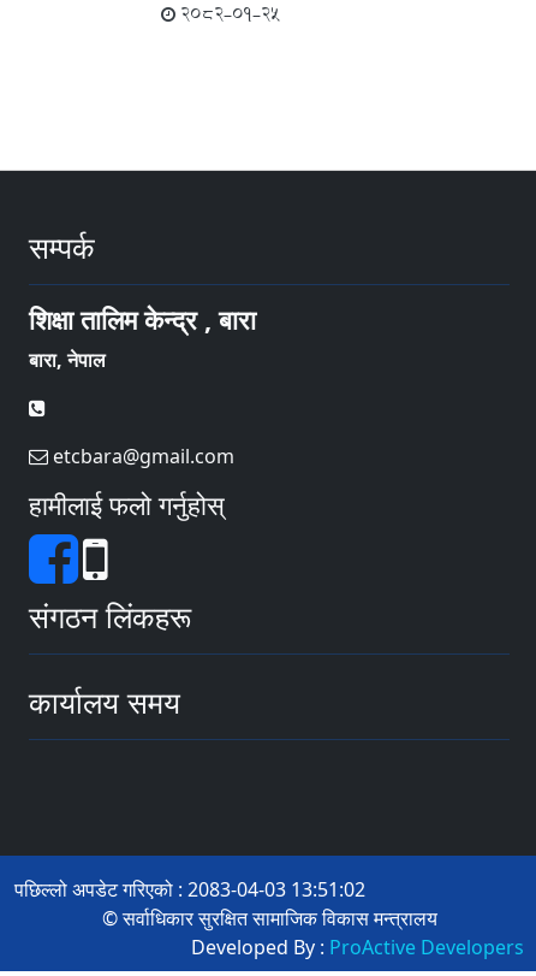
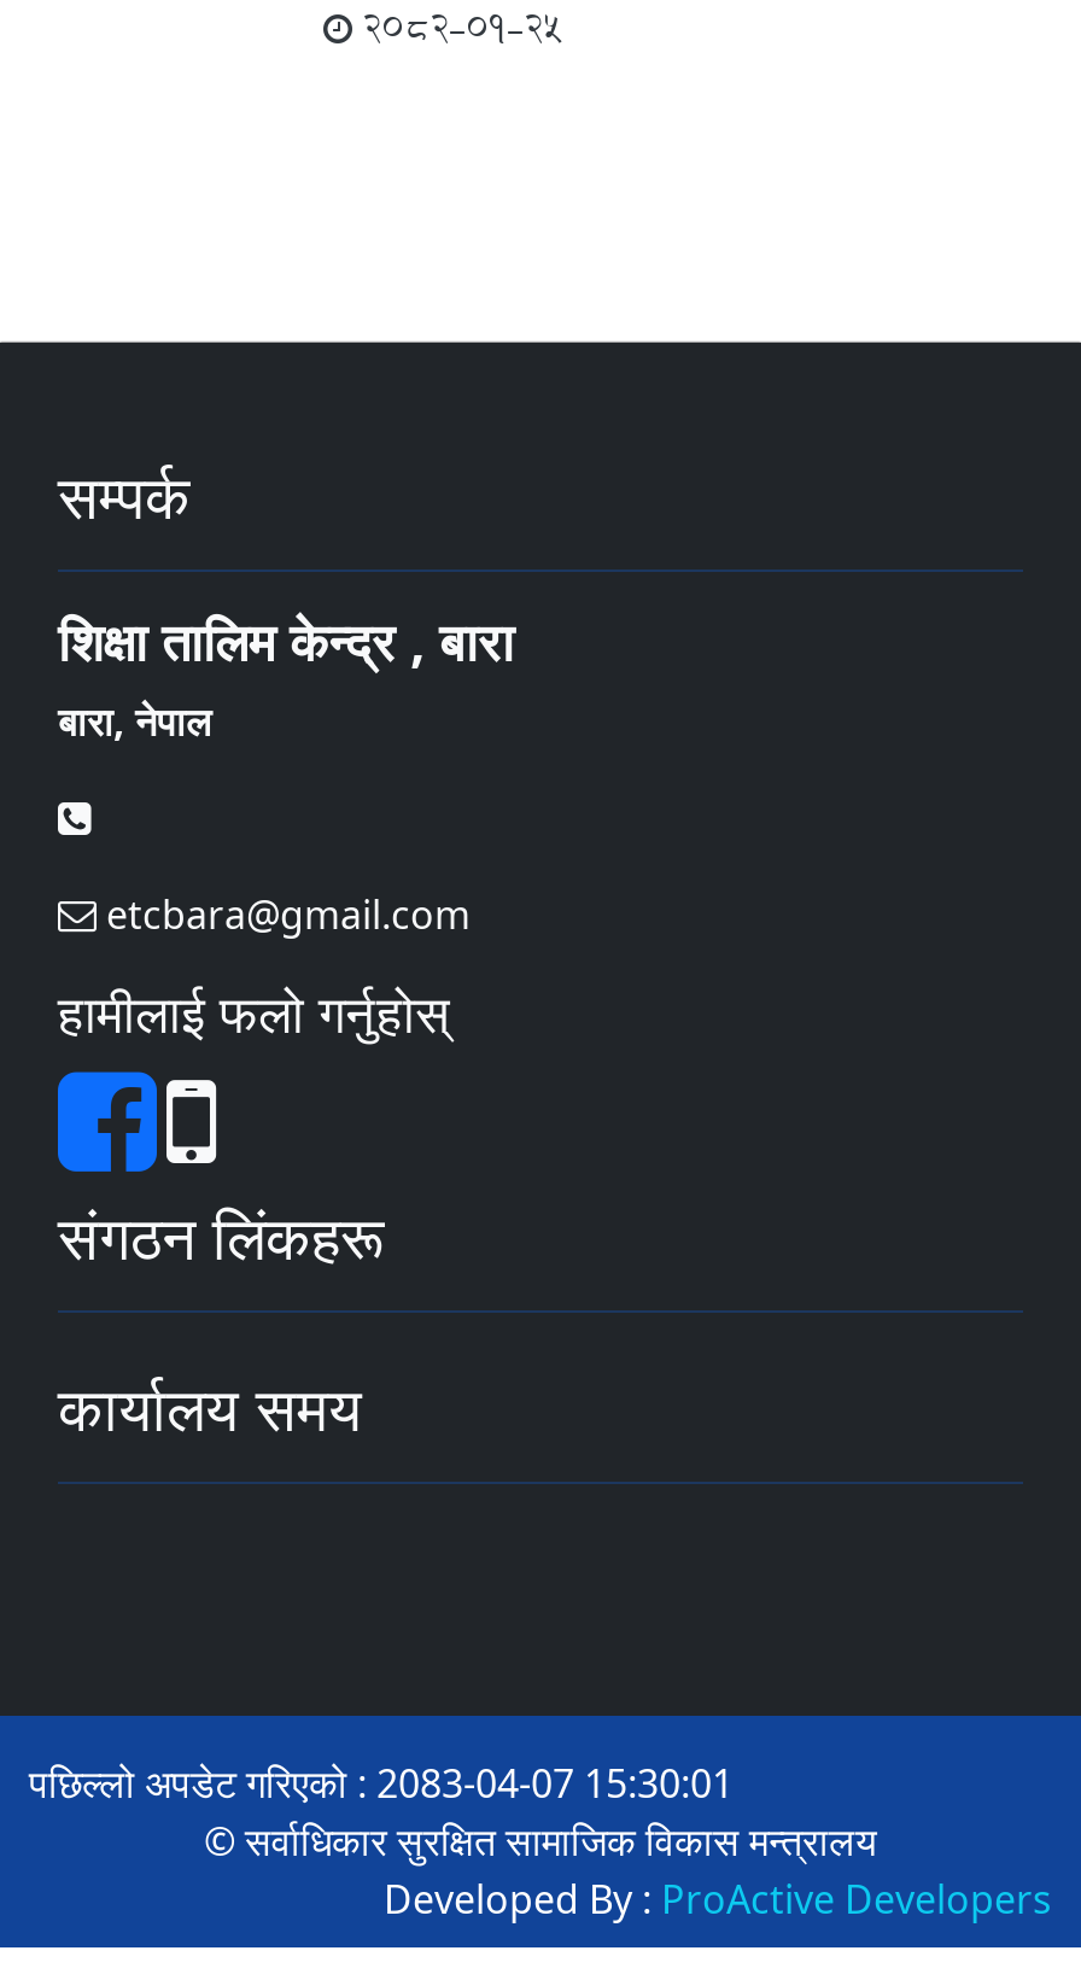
- पछिल्लो अपडेट गरिएको : 2083-04-03 13:51:02
+ पछिल्लो अपडेट गरिएको : 2083-04-07 15:30:01
